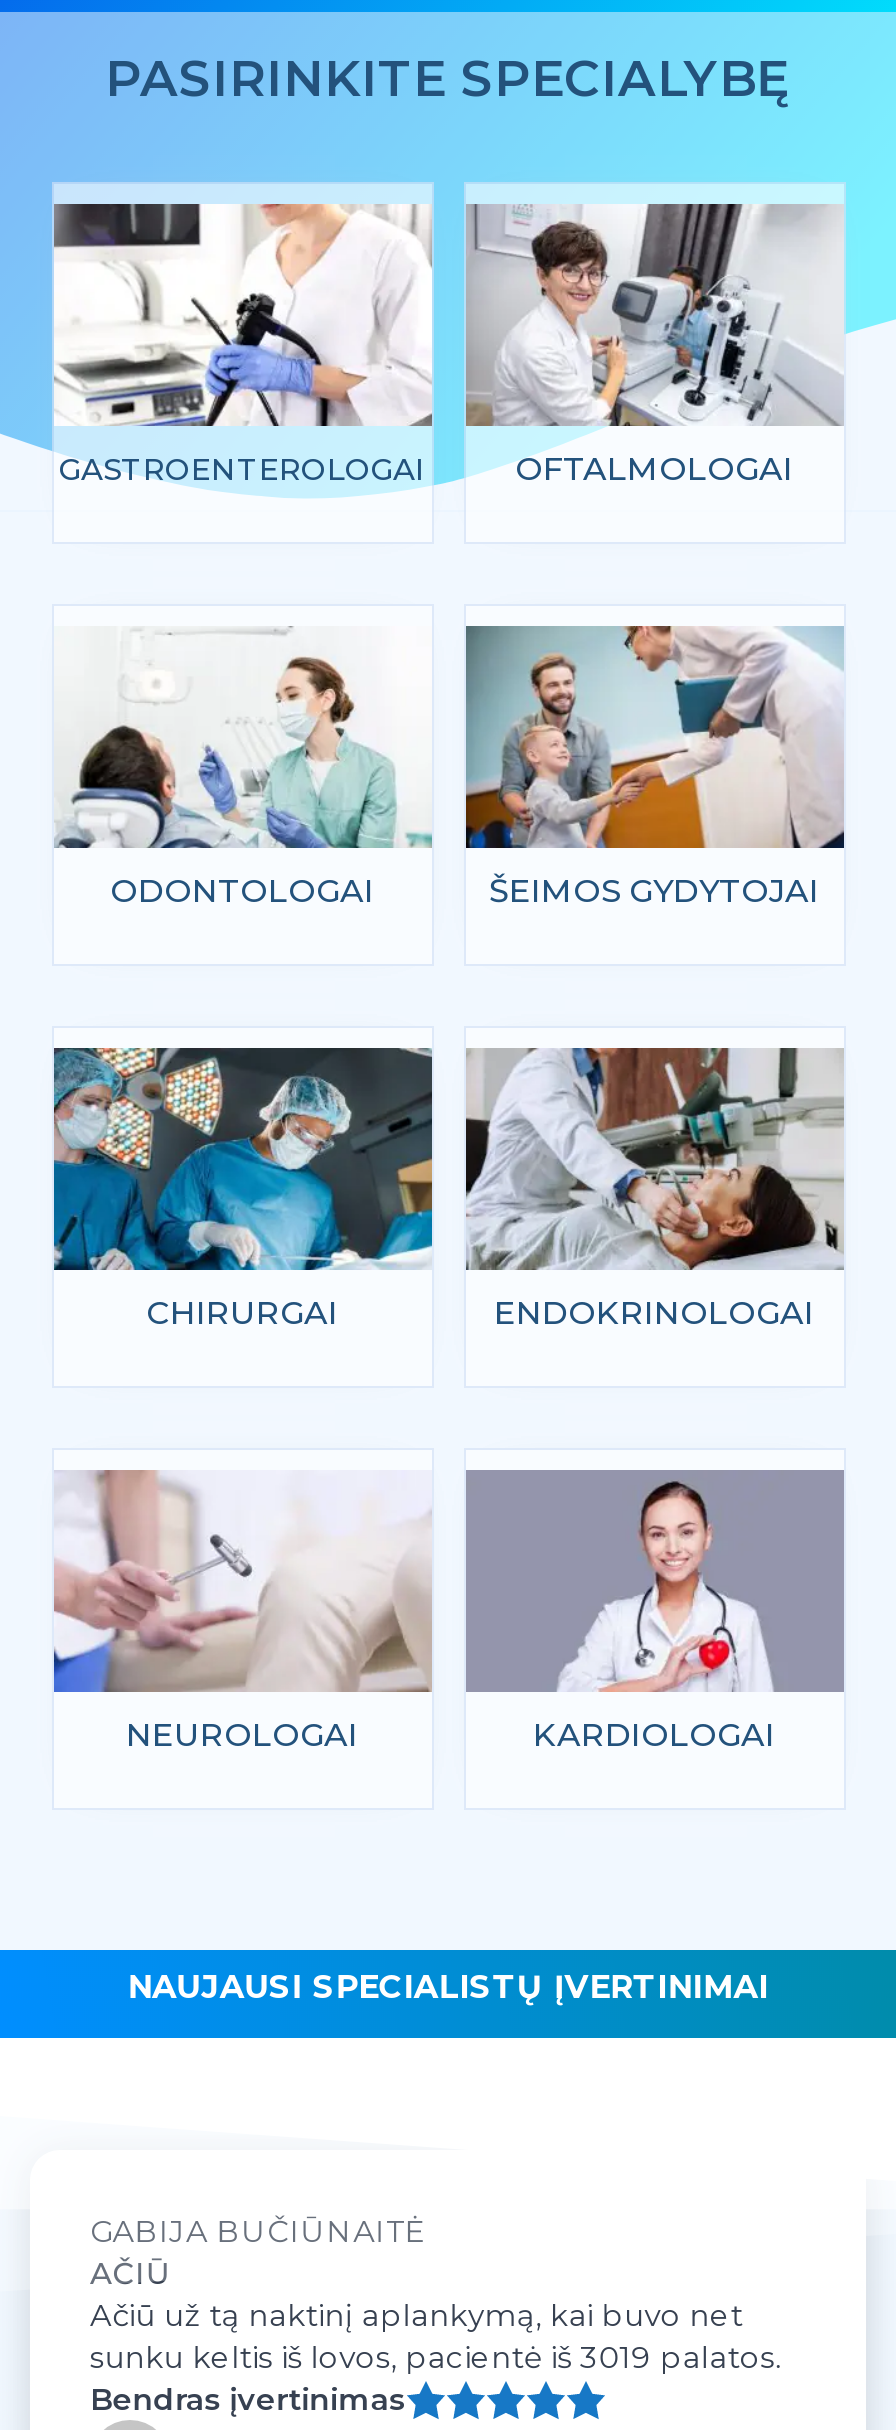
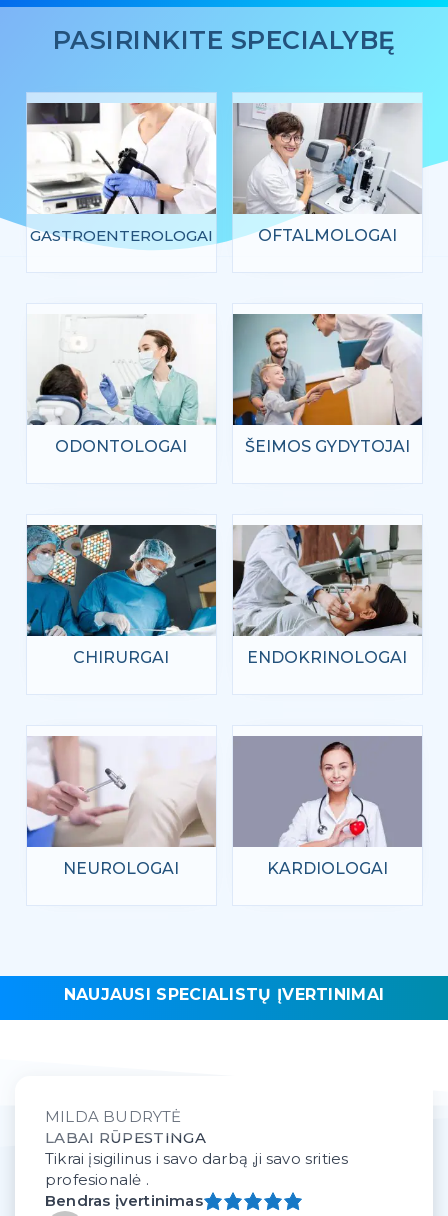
- GABIJA BUČIŪNAITĖ
- AČIŪ
- Ačiū už tą naktinį aplankymą, kai buvo net
- sunku keltis iš lovos, pacientė iš 3019 palatos.
+ MILDA BUDRYTĖ
+ LABAI RŪPESTINGA
+ Tikrai įsigilinus i savo darbą ,ji savo srities
+ profesionalė .
